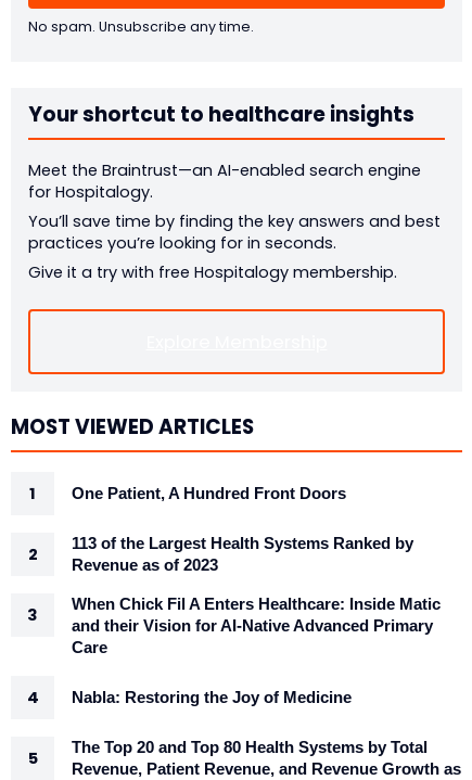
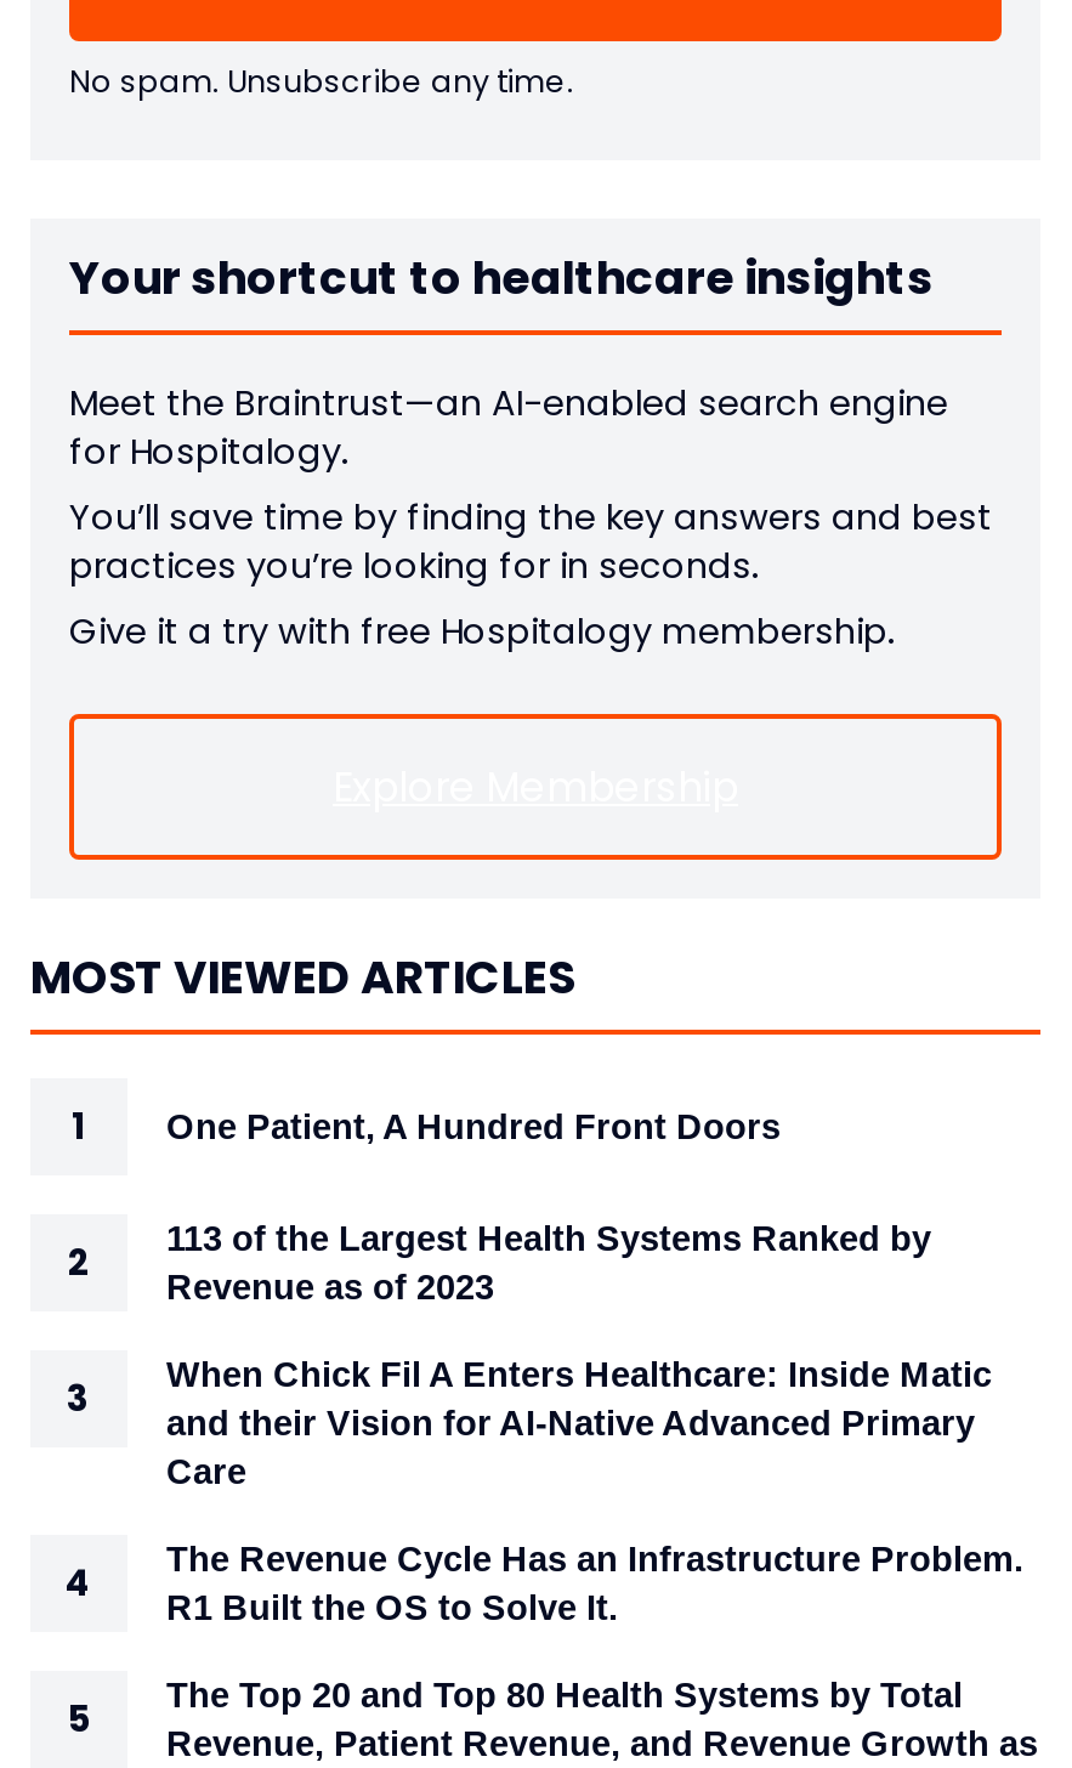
- Nabla: Restoring the Joy of Medicine
+ The Revenue Cycle Has an Infrastructure Problem.
+ R1 Built the OS to Solve It.
